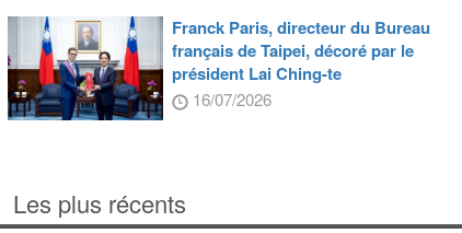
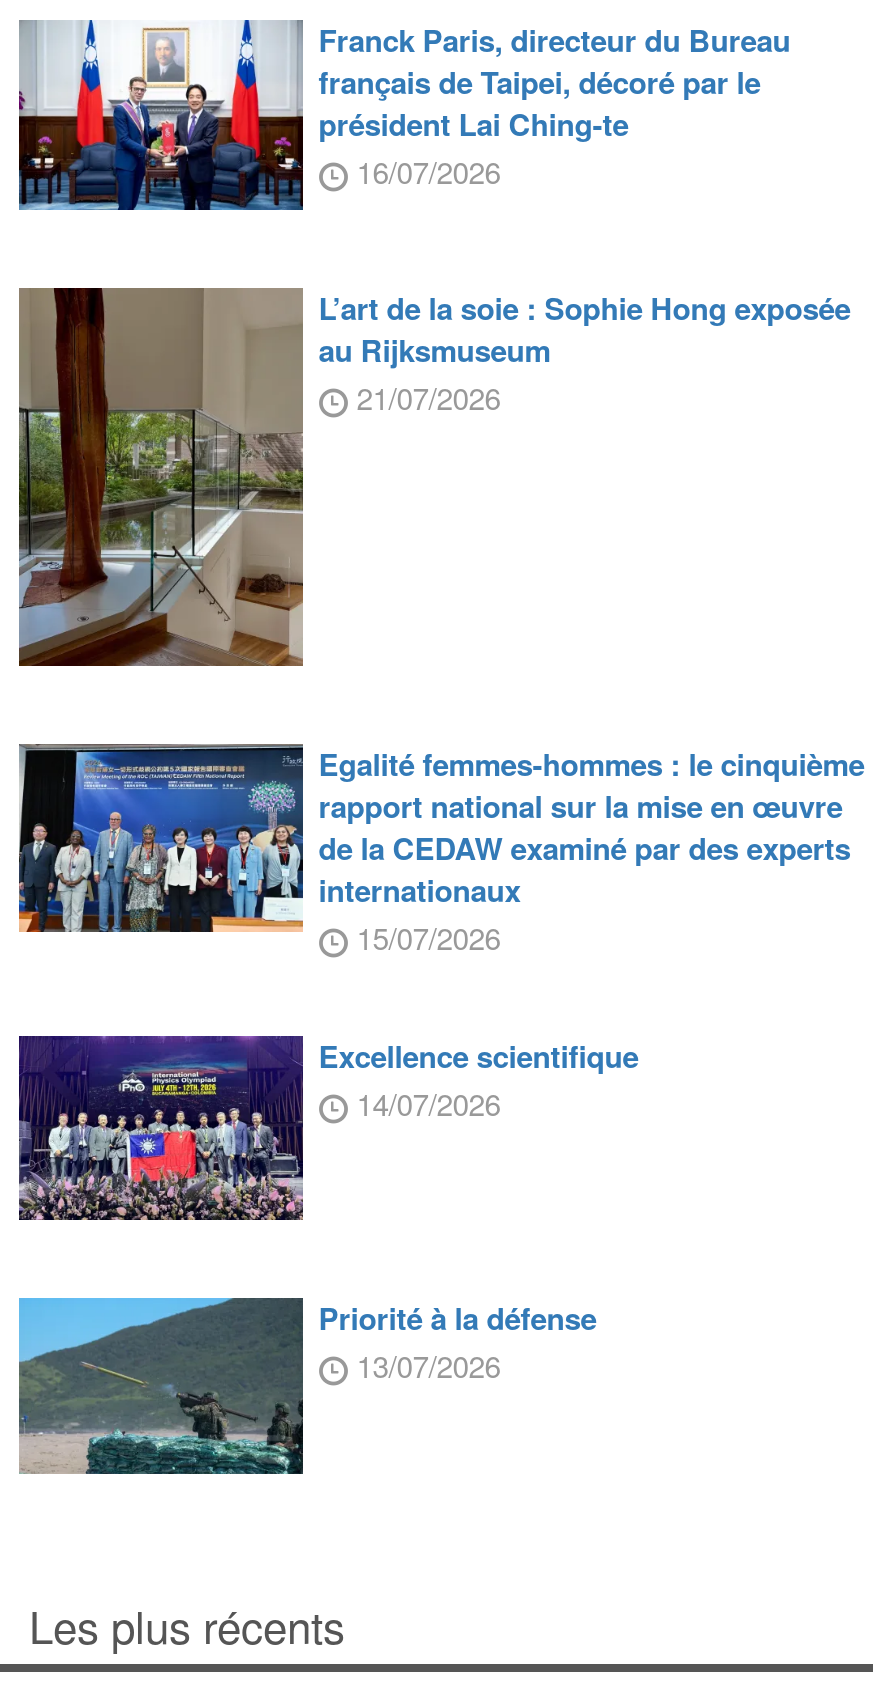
+ [image]
+ L’art de la soie : Sophie Hong exposée
+ au Rijksmuseum
+ 21/07/2026

+ [image]
+ Egalité femmes-hommes : le cinquième
+ rapport national sur la mise en œuvre
+ de la CEDAW examiné par des experts
+ internationaux
+ 15/07/2026
+ Excellence scientifique
+ 14/07/2026

+ [image]
+ Priorité à la défense
+ 13/07/2026

+ [image]
